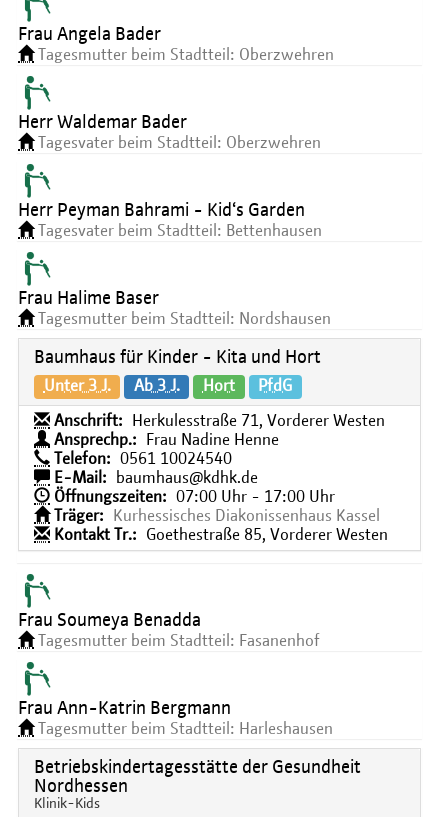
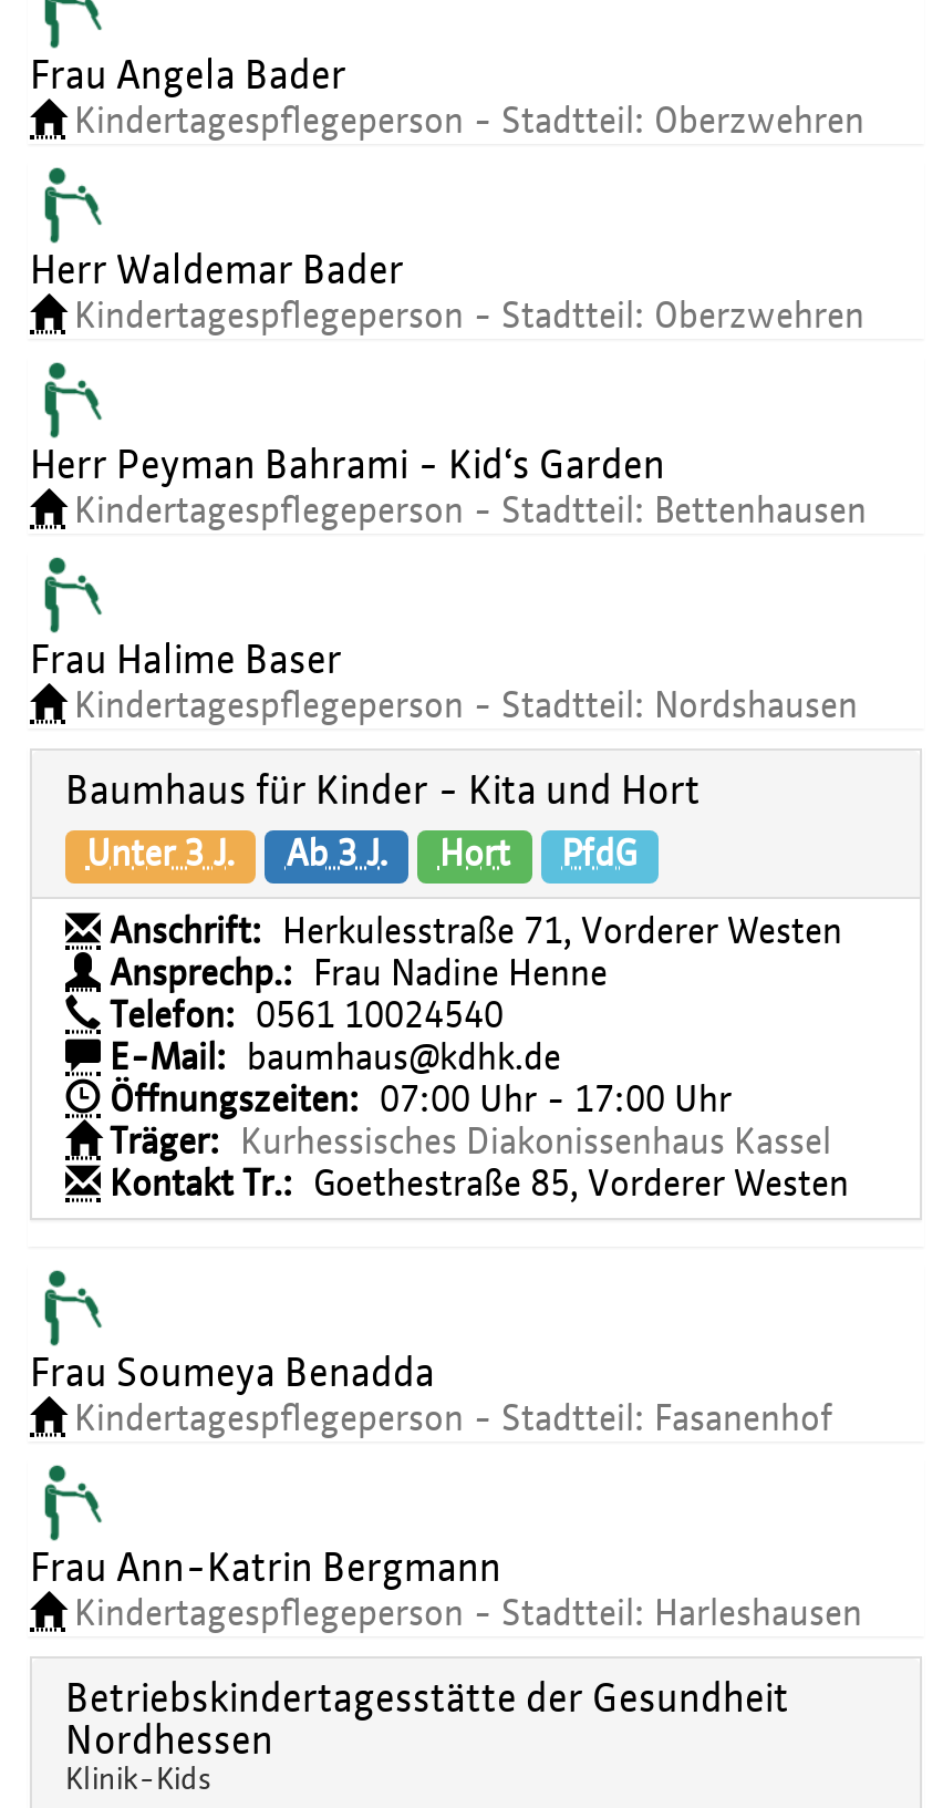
- Tagesmutter beim Stadtteil: Oberzwehren
+ Kindertagespflegeperson - Stadtteil: Oberzwehren

- Tagesvater beim Stadtteil: Oberzwehren
+ Kindertagespflegeperson - Stadtteil: Oberzwehren

- Tagesvater beim Stadtteil: Bettenhausen
+ Kindertagespflegeperson - Stadtteil: Bettenhausen

- Tagesmutter beim Stadtteil: Nordshausen
+ Kindertagespflegeperson - Stadtteil: Nordshausen

- Tagesmutter beim Stadtteil: Fasanenhof
+ Kindertagespflegeperson - Stadtteil: Fasanenhof

- Tagesmutter beim Stadtteil: Harleshausen
+ Kindertagespflegeperson - Stadtteil: Harleshausen
